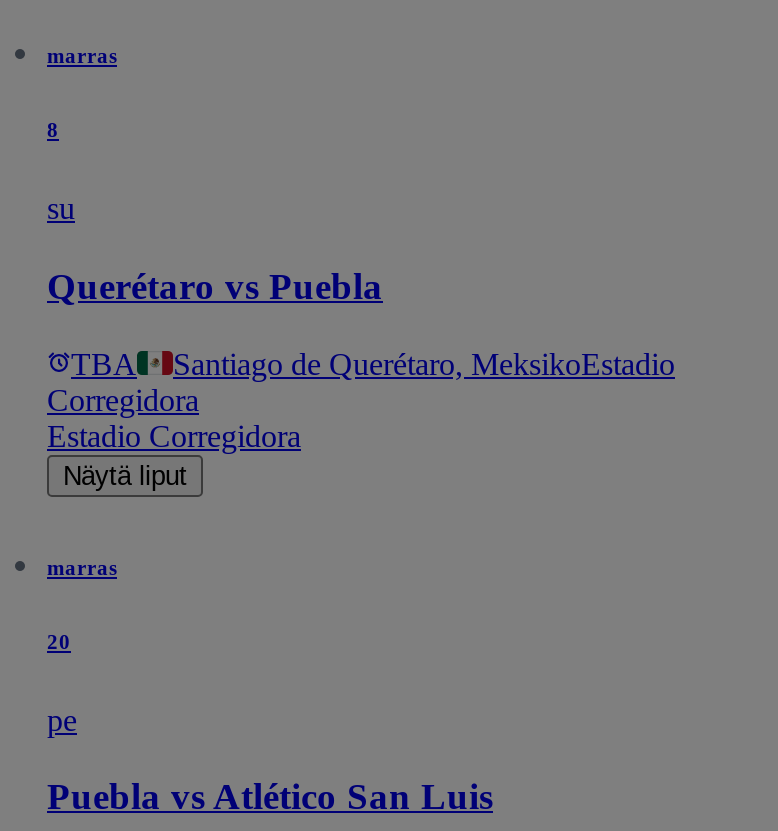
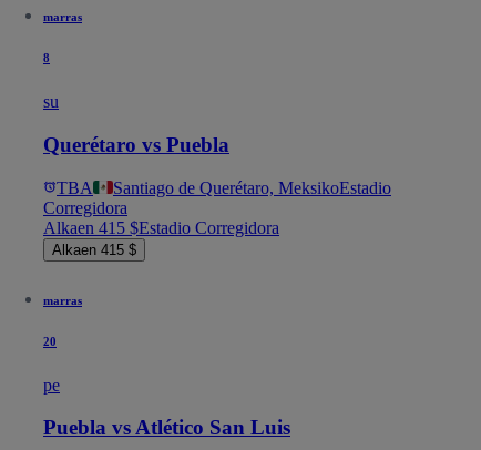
- Estadio Corregidora
- Näytä liput
+ Alkaen 415 $Estadio Corregidora
+ Alkaen 415 $
